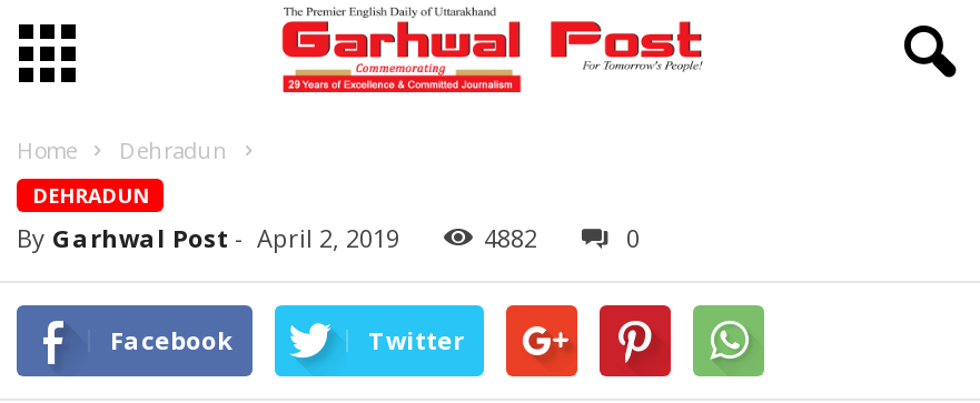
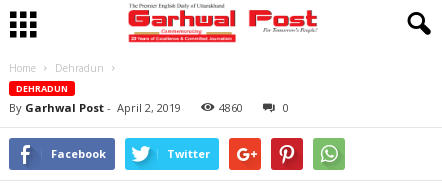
- 4882
+ 4860
